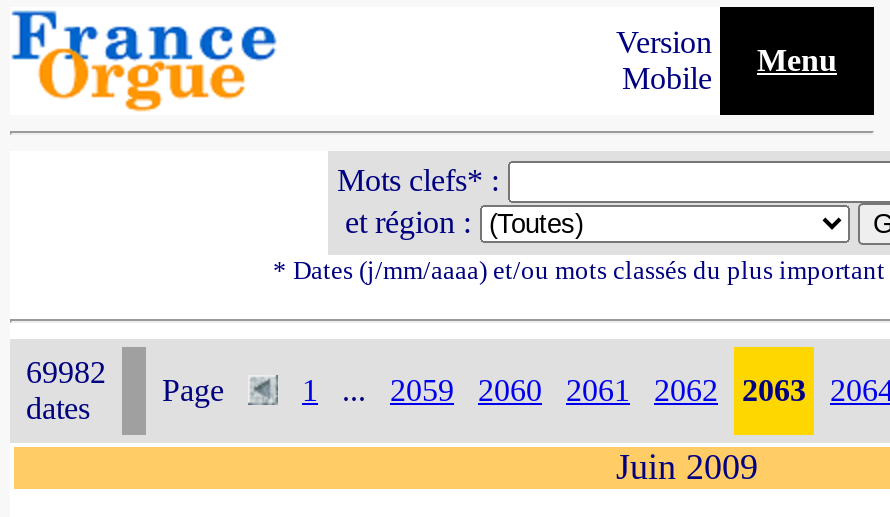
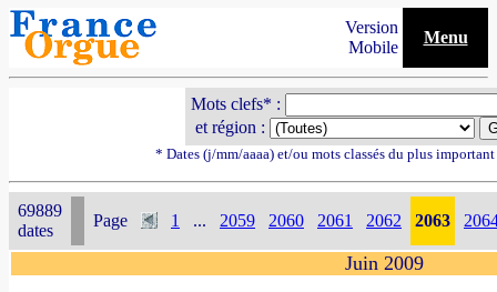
- 69982
+ 69889
